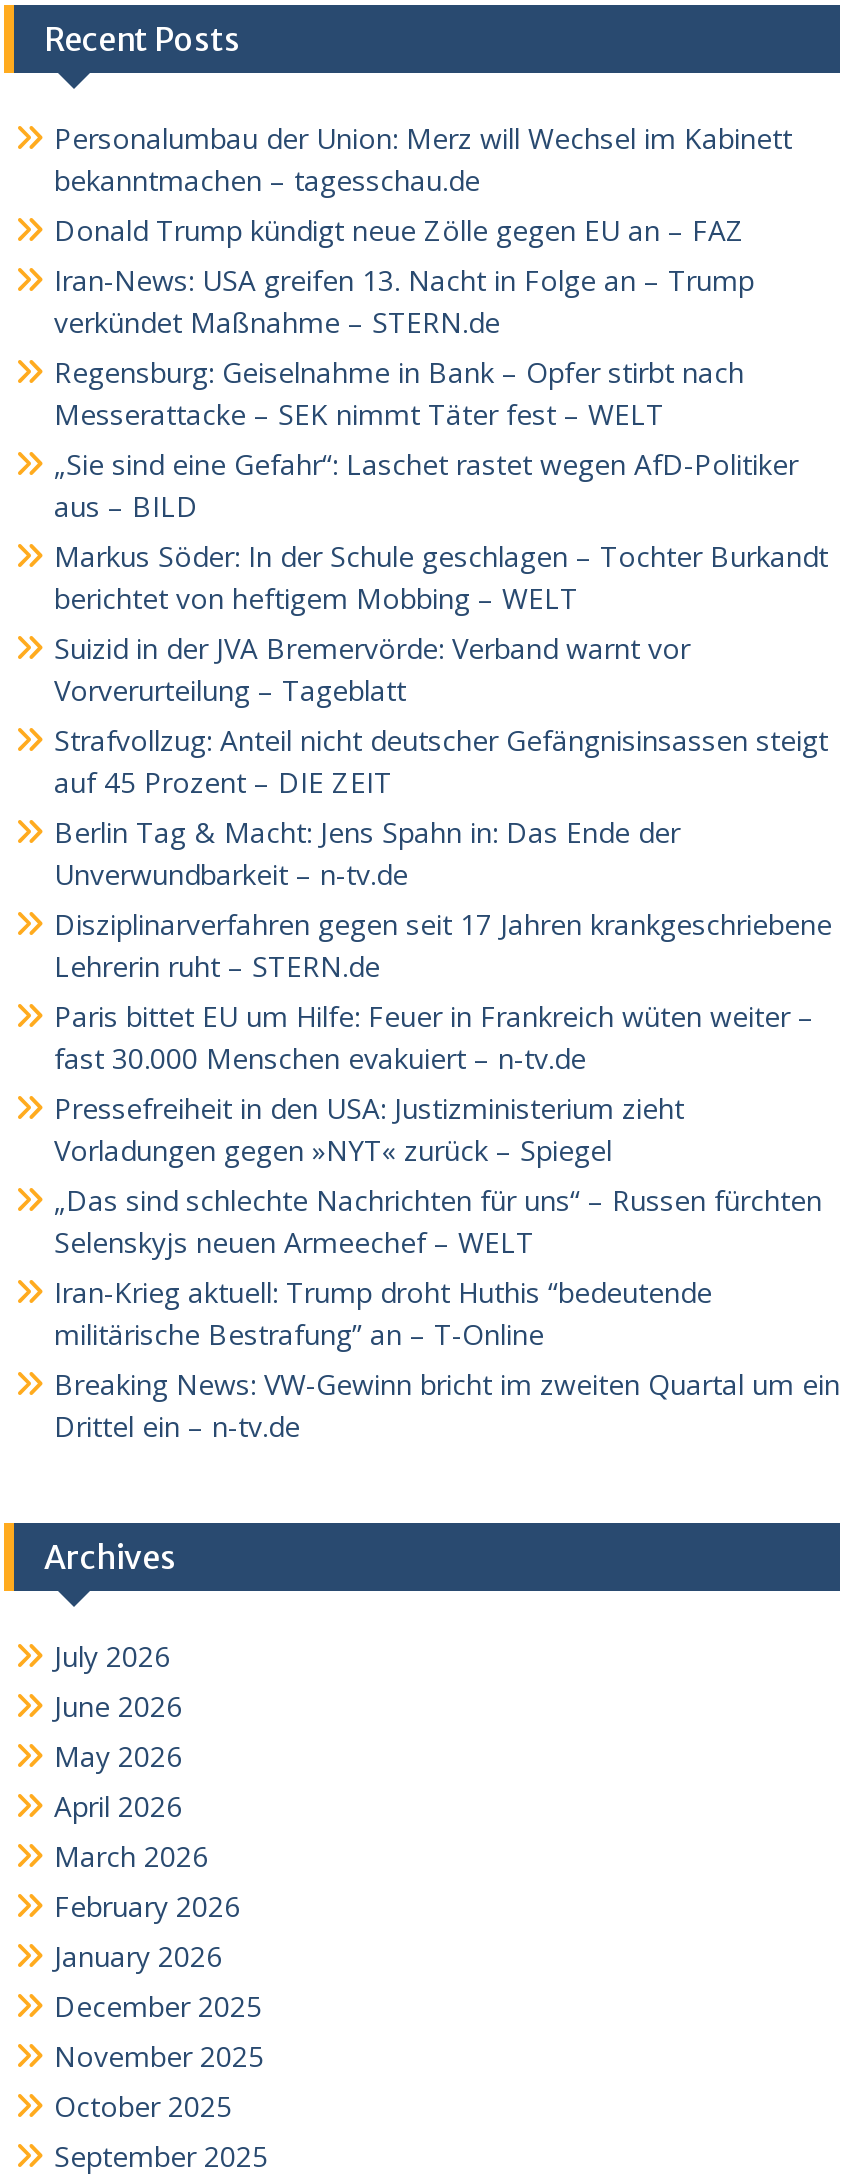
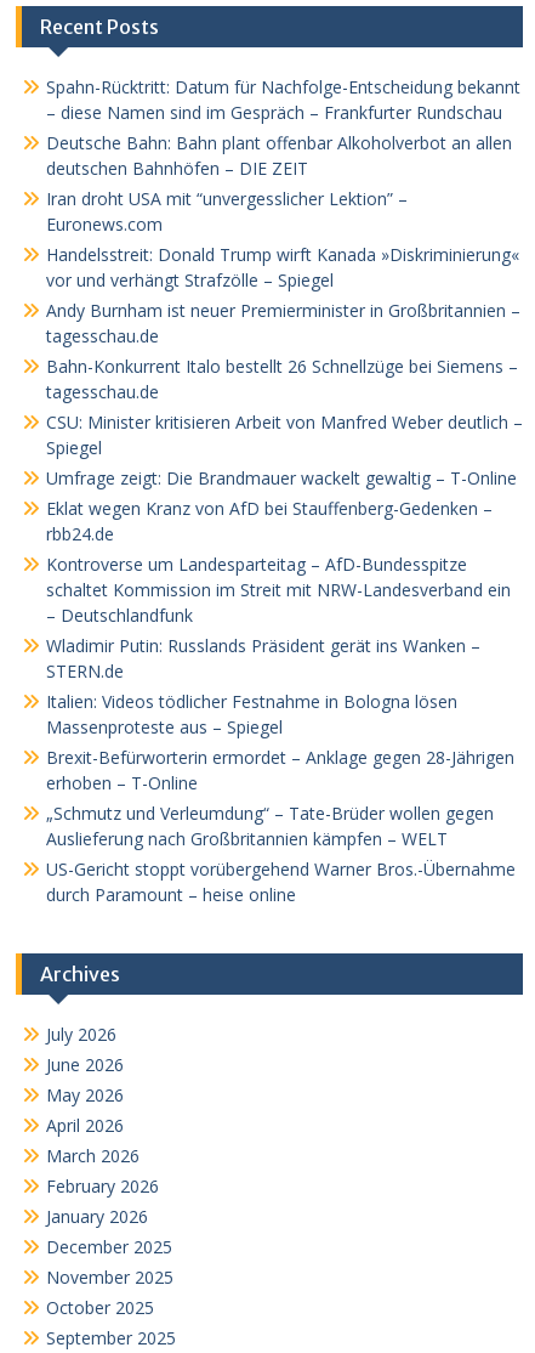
- Personalumbau der Union: Merz will Wechsel im Kabinett
- bekanntmachen – tagesschau.de
- Donald Trump kündigt neue Zölle gegen EU an – FAZ
- Iran-News: USA greifen 13. Nacht in Folge an – Trump
- verkündet Maßnahme – STERN.de
- Regensburg: Geiselnahme in Bank – Opfer stirbt nach
- Messerattacke – SEK nimmt Täter fest – WELT
- „Sie sind eine Gefahr“: Laschet rastet wegen AfD-Politiker
- aus – BILD
- Markus Söder: In der Schule geschlagen – Tochter Burkandt
- berichtet von heftigem Mobbing – WELT
- Suizid in der JVA Bremervörde: Verband warnt vor
- Vorverurteilung – Tageblatt
- Strafvollzug: Anteil nicht deutscher Gefängnisinsassen steigt
- auf 45 Prozent – DIE ZEIT
- Berlin Tag & Macht: Jens Spahn in: Das Ende der
- Unverwundbarkeit – n-tv.de
- Disziplinarverfahren gegen seit 17 Jahren krankgeschriebene
- Lehrerin ruht – STERN.de
- Paris bittet EU um Hilfe: Feuer in Frankreich wüten weiter –
- fast 30.000 Menschen evakuiert – n-tv.de
- Pressefreiheit in den USA: Justizministerium zieht
- Vorladungen gegen »NYT« zurück – Spiegel
- „Das sind schlechte Nachrichten für uns“ – Russen fürchten
- Selenskyjs neuen Armeechef – WELT
- Iran-Krieg aktuell: Trump droht Huthis “bedeutende
- militärische Bestrafung” an – T-Online
- Breaking News: VW-Gewinn bricht im zweiten Quartal um ein
- Drittel ein – n-tv.de
+ Spahn-Rücktritt: Datum für Nachfolge-Entscheidung bekannt
+ – diese Namen sind im Gespräch – Frankfurter Rundschau
+ Deutsche Bahn: Bahn plant offenbar Alkoholverbot an allen
+ deutschen Bahnhöfen – DIE ZEIT
+ Iran droht USA mit “unvergesslicher Lektion” –
+ Euronews.com
+ Handelsstreit: Donald Trump wirft Kanada »Diskriminierung«
+ vor und verhängt Strafzölle – Spiegel
+ Andy Burnham ist neuer Premierminister in Großbritannien –
+ tagesschau.de
+ Bahn-Konkurrent Italo bestellt 26 Schnellzüge bei Siemens –
+ tagesschau.de
+ CSU: Minister kritisieren Arbeit von Manfred Weber deutlich –
+ Spiegel
+ Umfrage zeigt: Die Brandmauer wackelt gewaltig – T-Online
+ Eklat wegen Kranz von AfD bei Stauffenberg-Gedenken –
+ rbb24.de
+ Kontroverse um Landesparteitag – AfD-Bundesspitze
+ schaltet Kommission im Streit mit NRW-Landesverband ein
+ – Deutschlandfunk
+ Wladimir Putin: Russlands Präsident gerät ins Wanken –
+ STERN.de
+ Italien: Videos tödlicher Festnahme in Bologna lösen
+ Massenproteste aus – Spiegel
+ Brexit-Befürworterin ermordet – Anklage gegen 28-Jährigen
+ erhoben – T-Online
+ „Schmutz und Verleumdung“ – Tate-Brüder wollen gegen
+ Auslieferung nach Großbritannien kämpfen – WELT
+ US-Gericht stoppt vorübergehend Warner Bros.-Übernahme
+ durch Paramount – heise online
